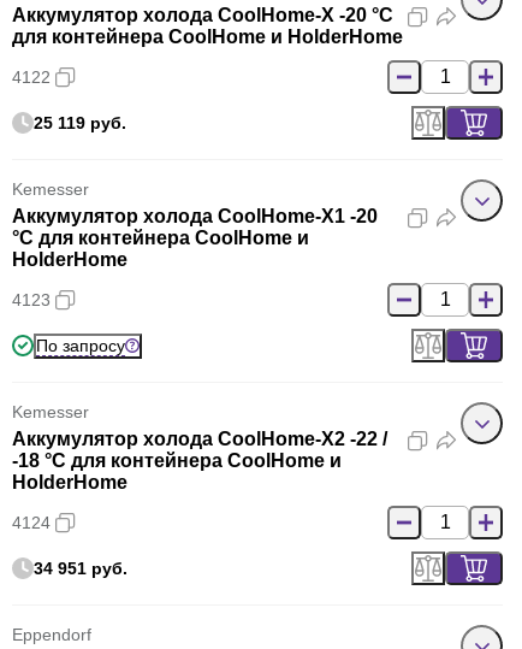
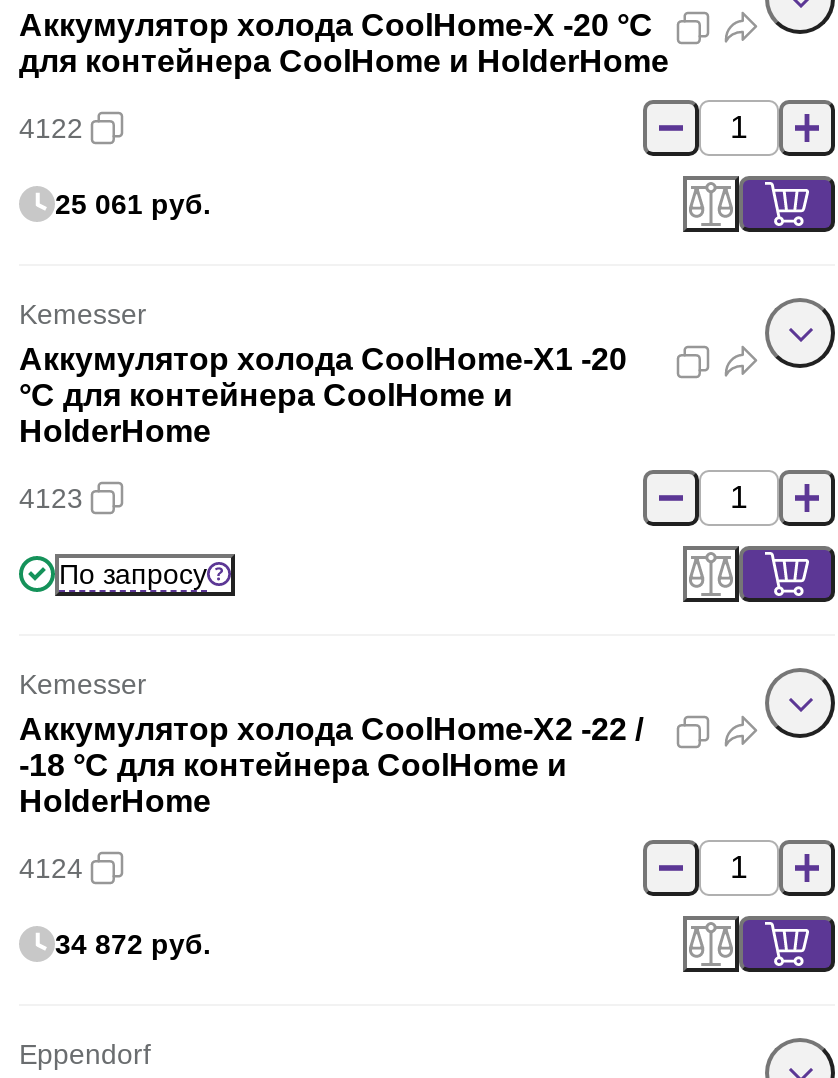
- 25 119 руб.
+ 25 061 руб.

- 34 951 руб.
+ 34 872 руб.
